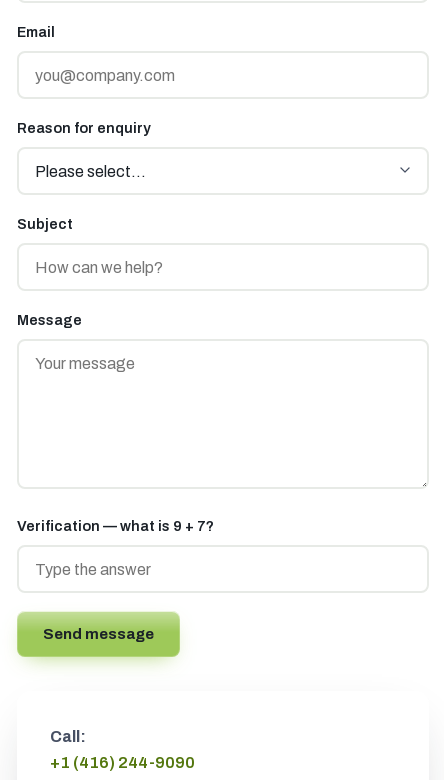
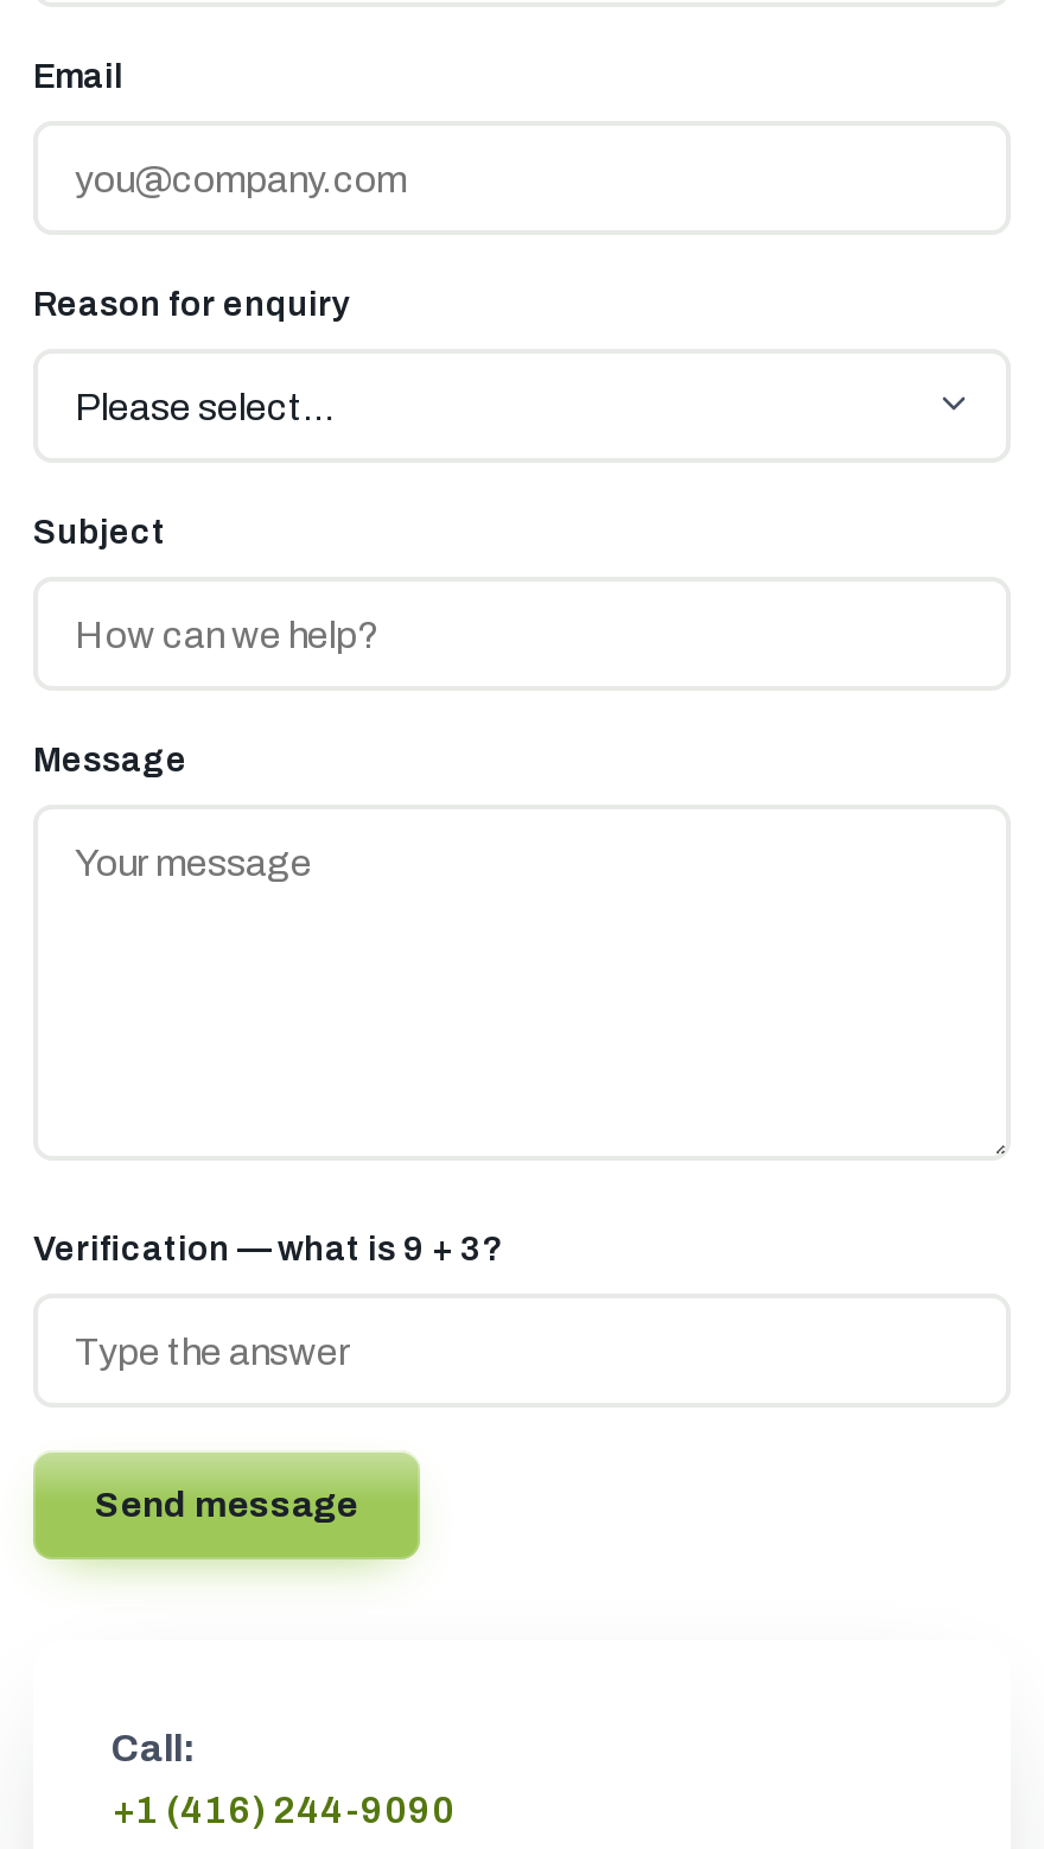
- Verification — what is 9 + 7?
+ Verification — what is 9 + 3?
